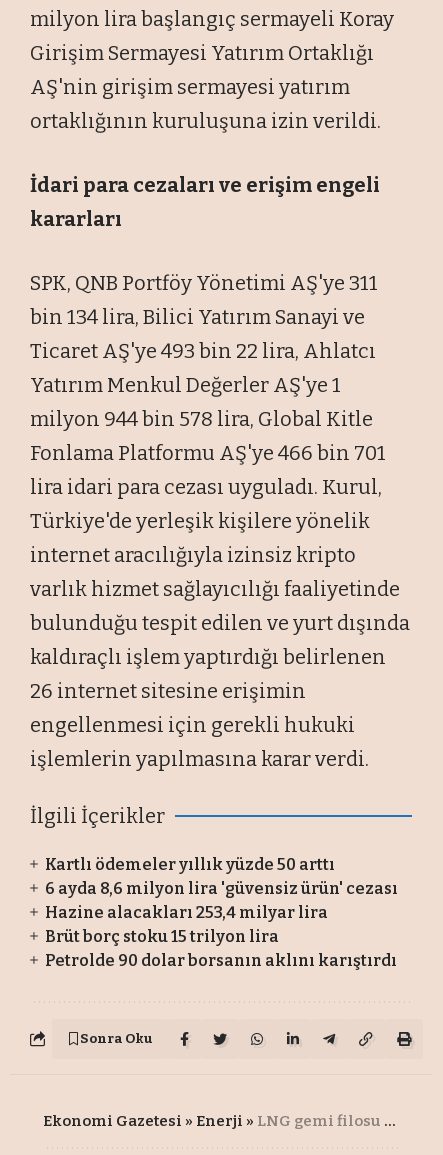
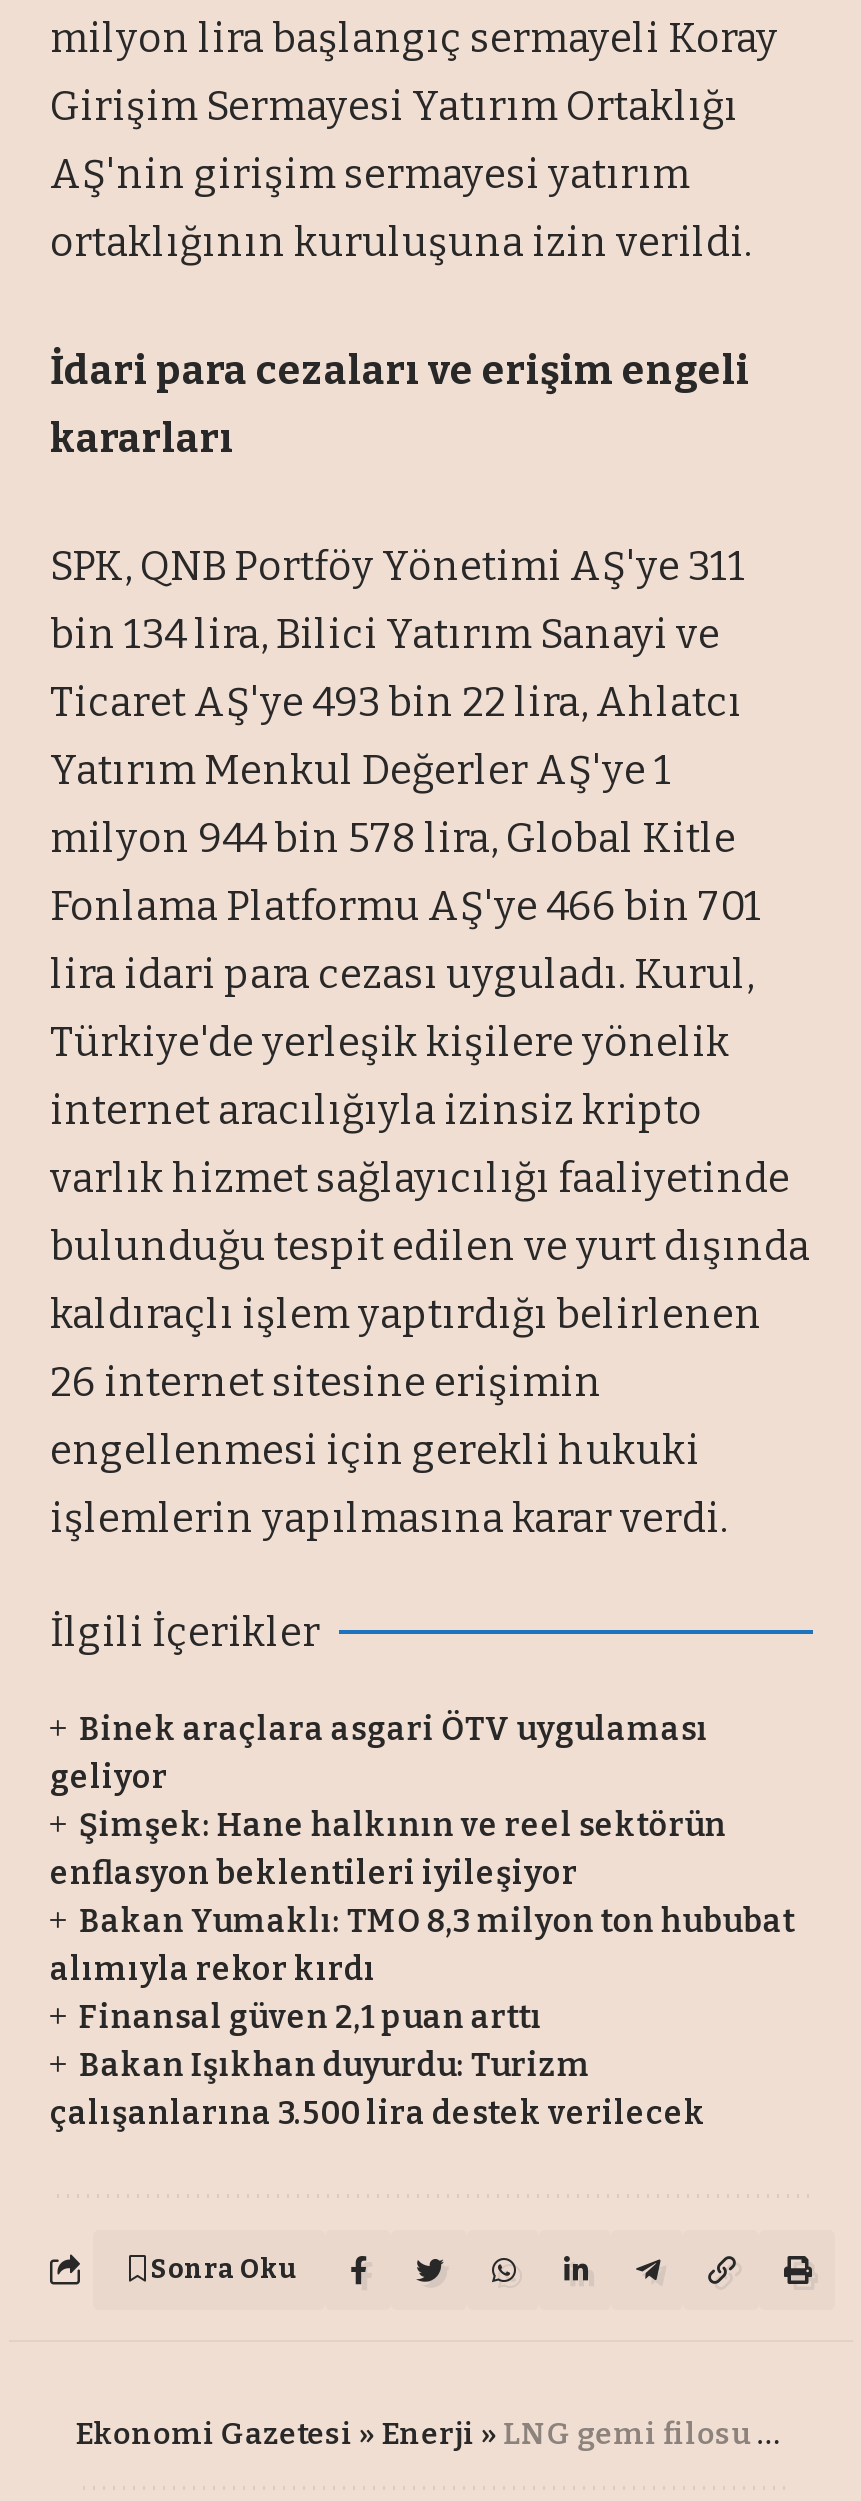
- Kartlı ödemeler yıllık yüzde 50 arttı
- 6 ayda 8,6 milyon lira 'güvensiz ürün' cezası
- Hazine alacakları 253,4 milyar lira
- Brüt borç stoku 15 trilyon lira
- Petrolde 90 dolar borsanın aklını karıştırdı
+ Binek araçlara asgari ÖTV uygulaması
+ geliyor
+ Şimşek: Hane halkının ve reel sektörün
+ enflasyon beklentileri iyileşiyor
+ Bakan Yumaklı: TMO 8,3 milyon ton hububat
+ alımıyla rekor kırdı
+ Finansal güven 2,1 puan arttı
+ Bakan Işıkhan duyurdu: Turizm
+ çalışanlarına 3.500 lira destek verilecek
